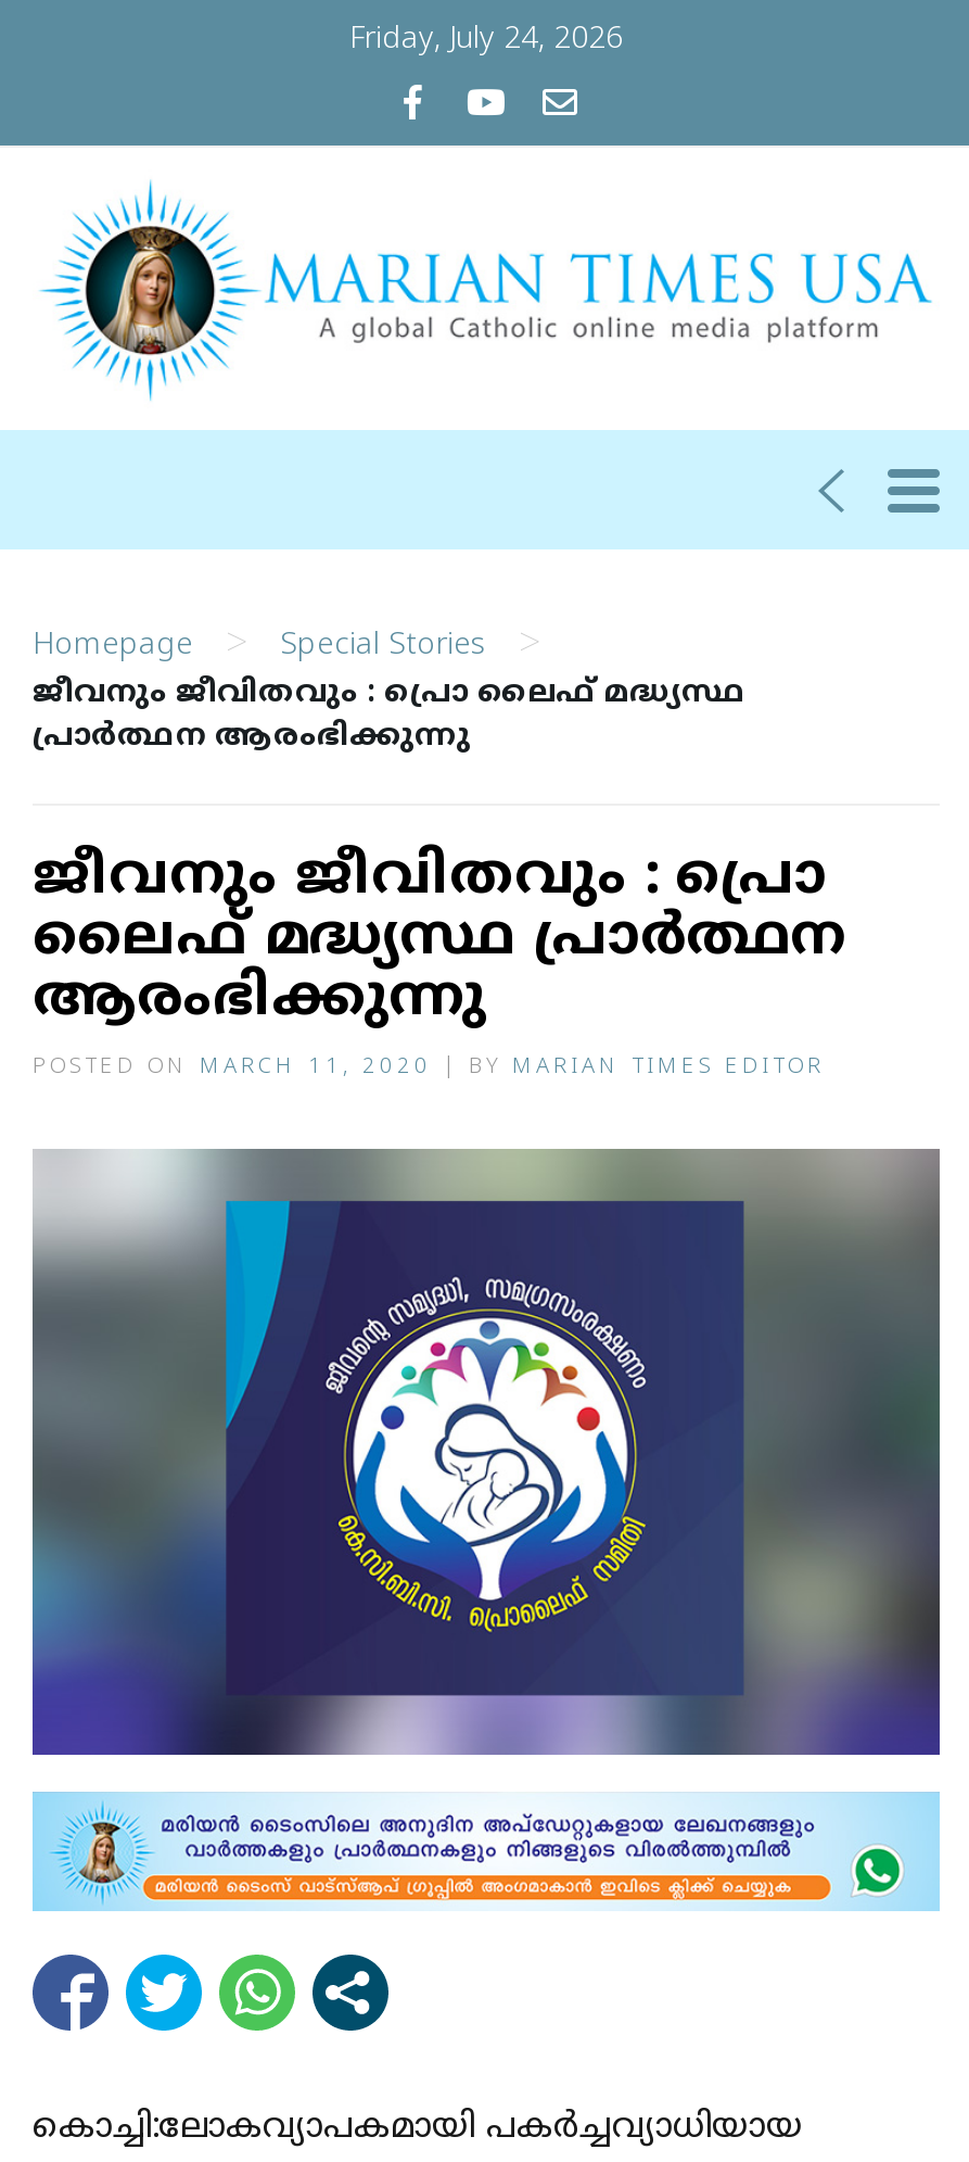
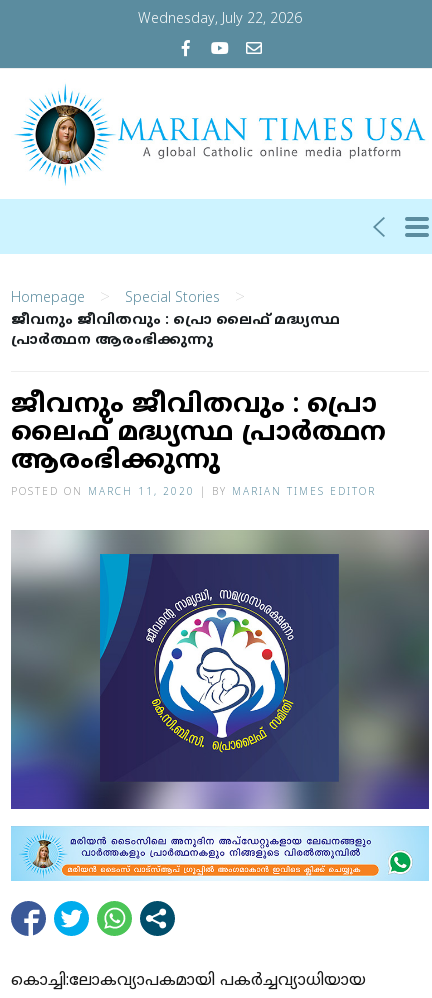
- Friday, July 24, 2026
+ Wednesday, July 22, 2026
